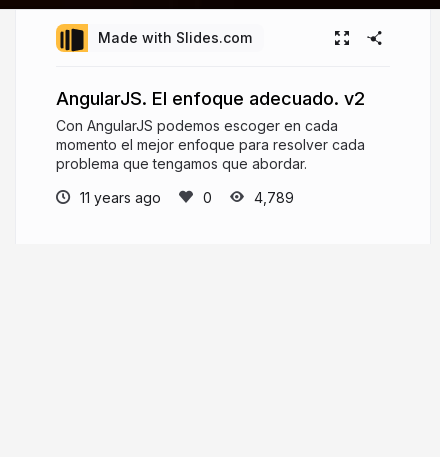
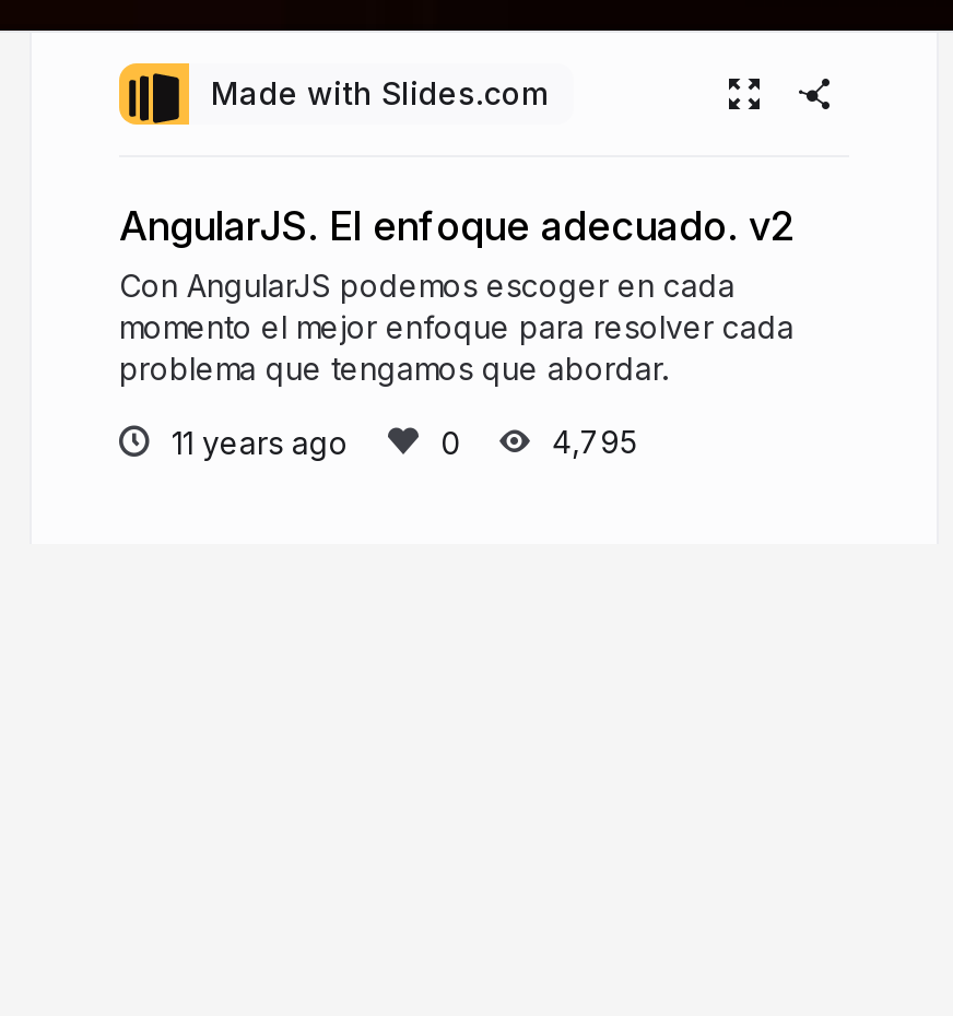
- 4,789
+ 4,795
